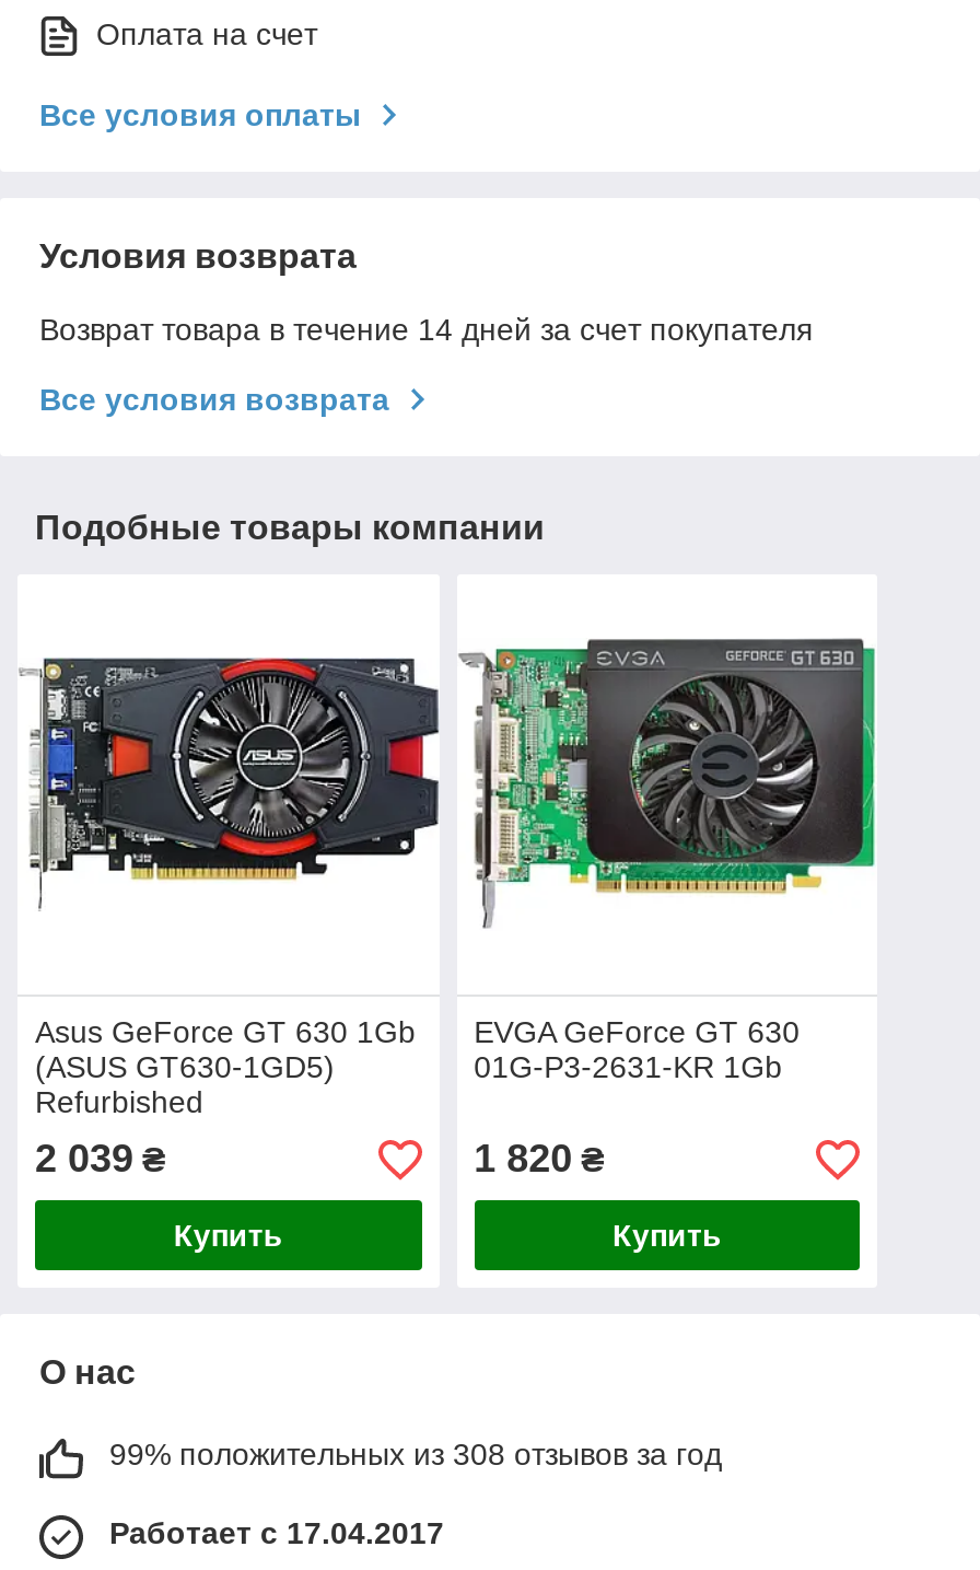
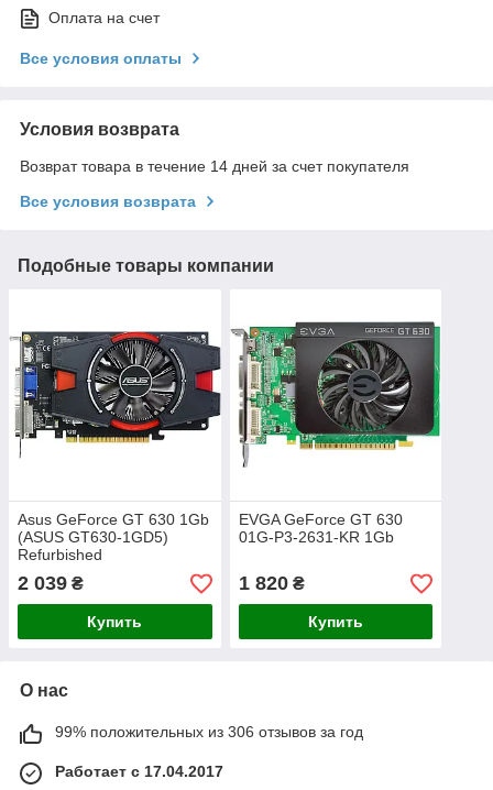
- 99% положительных из 308 отзывов за год
+ 99% положительных из 306 отзывов за год
